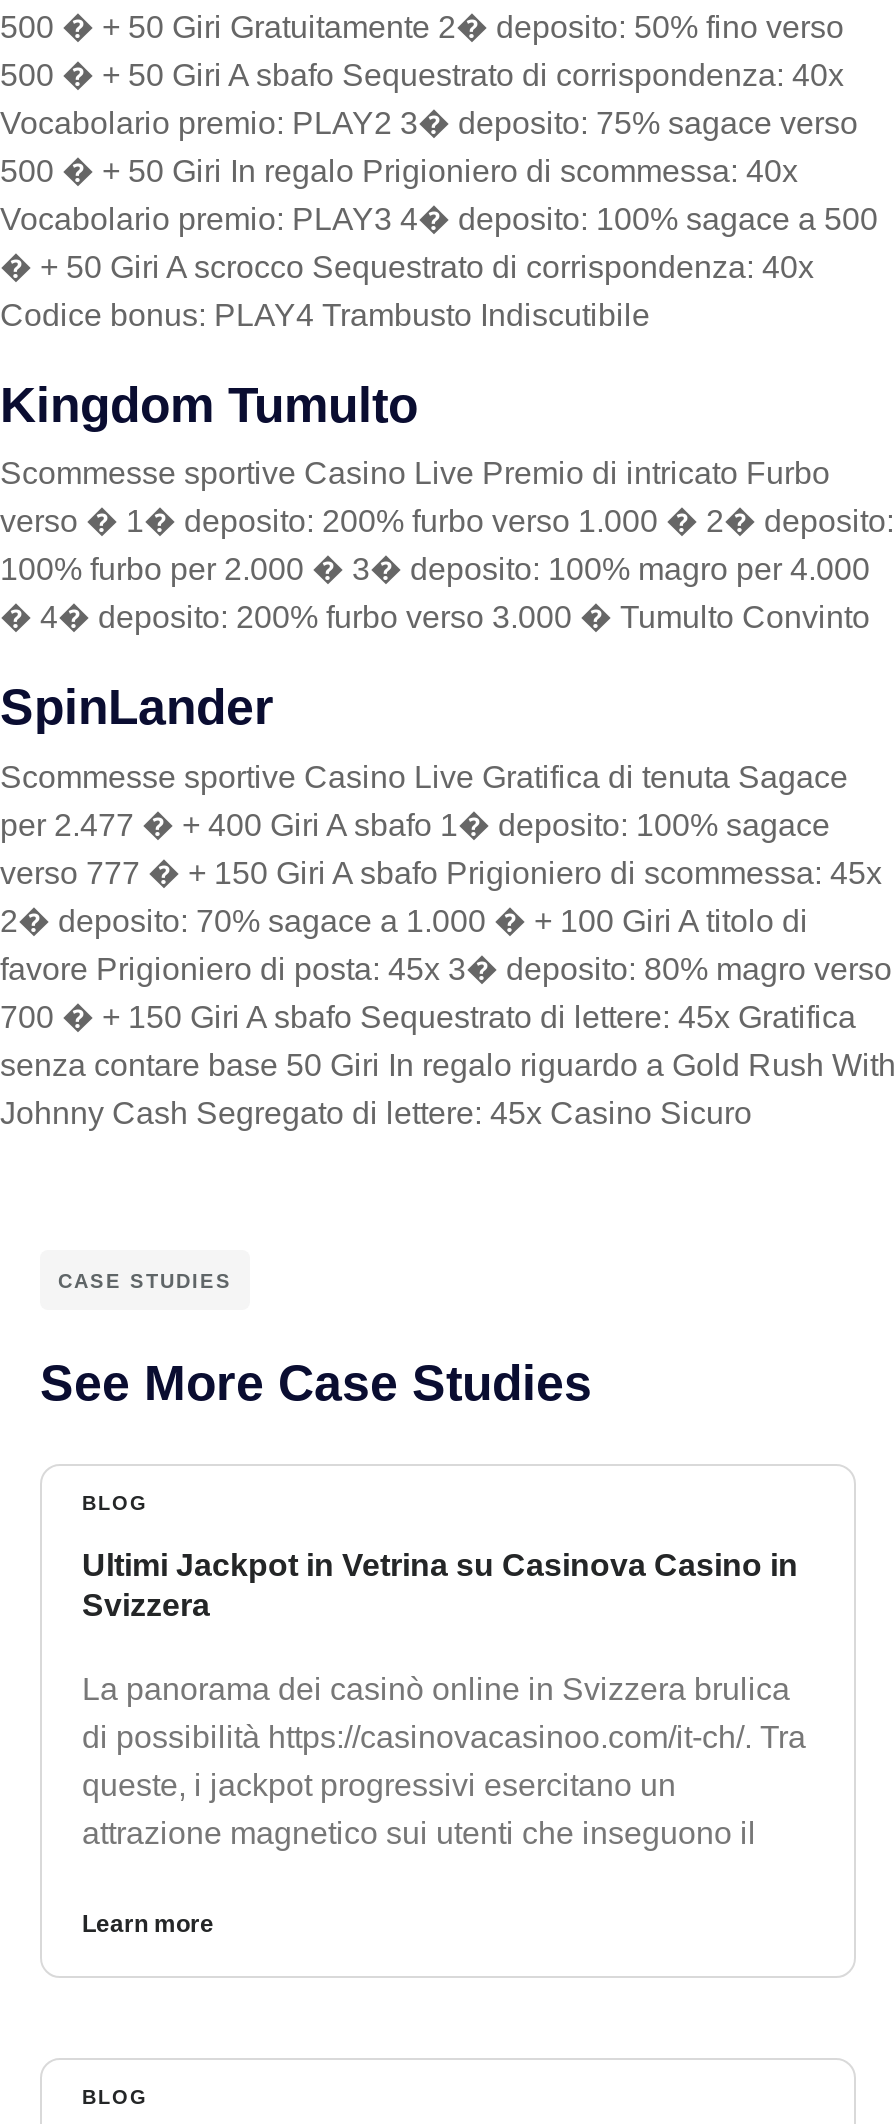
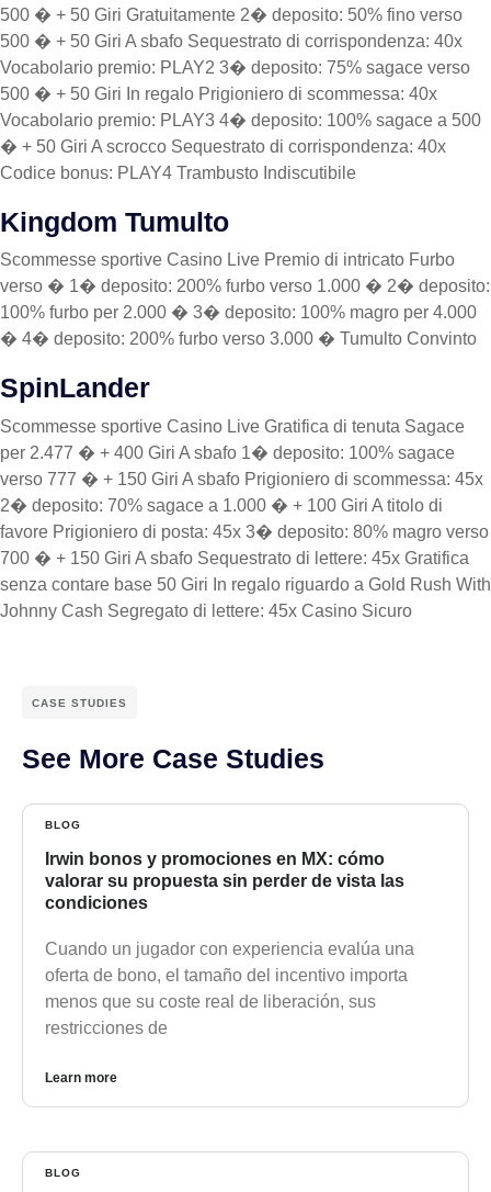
- Ultimi Jackpot in Vetrina su Casinova Casino in
- Svizzera
+ Irwin bonos y promociones en MX: cómo
+ valorar su propuesta sin perder de vista las
+ condiciones

- La panorama dei casinò online in Svizzera brulica
- di possibilità https://casinovacasinoo.com/it-ch/. Tra
- queste, i jackpot progressivi esercitano un
- attrazione magnetico sui utenti che inseguono il
+ Cuando un jugador con experiencia evalúa una
+ oferta de bono, el tamaño del incentivo importa
+ menos que su coste real de liberación, sus
+ restricciones de
